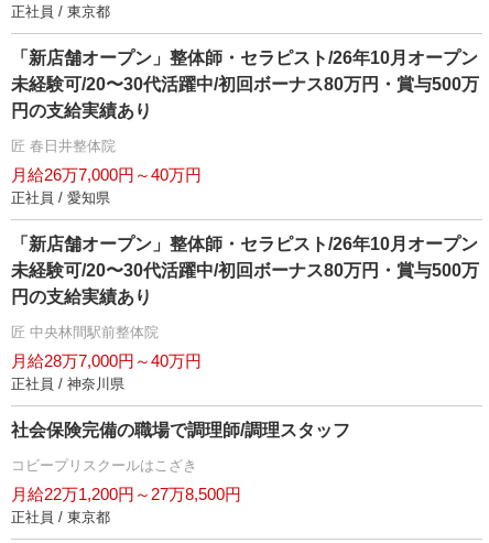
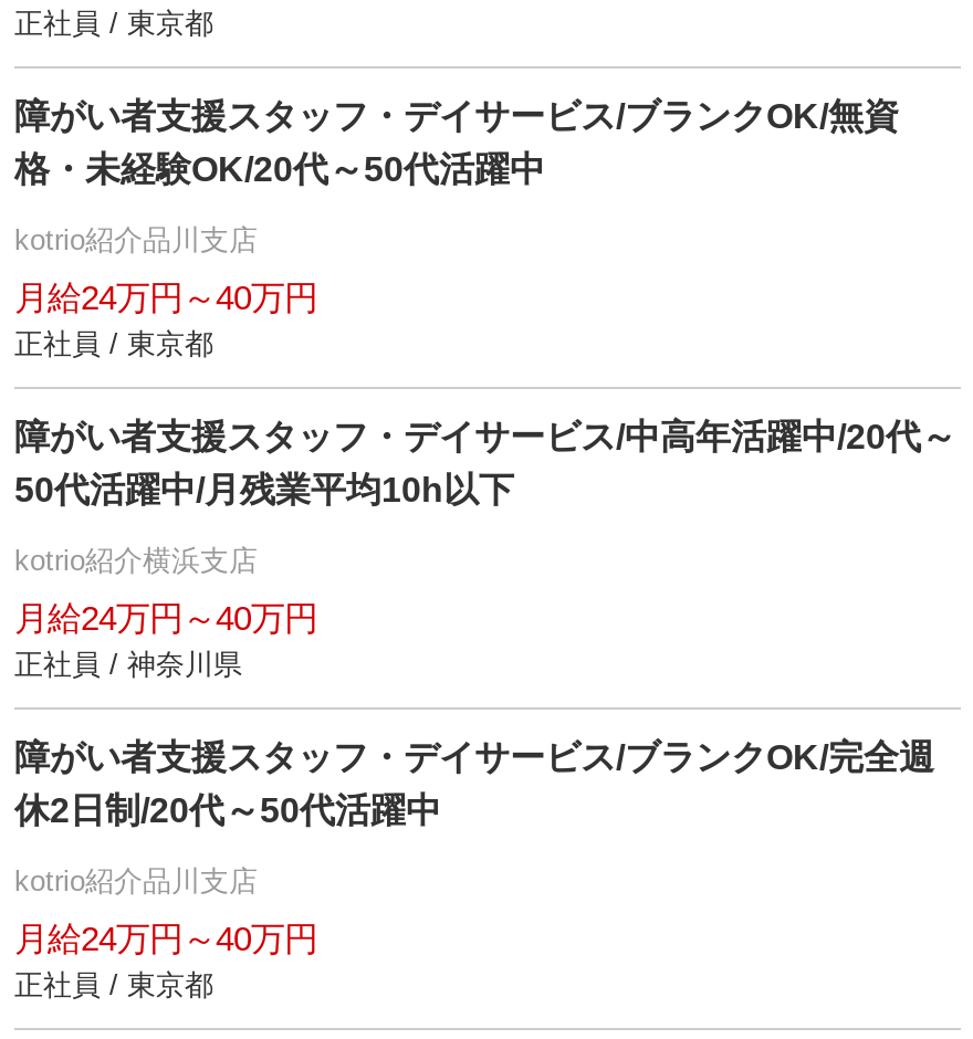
- 「新店舗オープン」整体師・セラピスト/26年10月オープン
- 未経験可/20〜30代活躍中/初回ボーナス80万円・賞与500万
- 円の支給実績あり
+ 障がい者支援スタッフ・デイサービス/ブランクOK/無資
+ 格・未経験OK/20代～50代活躍中

- 匠 春日井整体院
+ kotrio紹介品川支店

- 月給26万7,000円～40万円
- 正社員 / 愛知県
+ 月給24万円～40万円
+ 正社員 / 東京都

- 「新店舗オープン」整体師・セラピスト/26年10月オープン
- 未経験可/20〜30代活躍中/初回ボーナス80万円・賞与500万
- 円の支給実績あり
+ 障がい者支援スタッフ・デイサービス/中高年活躍中/20代～
+ 50代活躍中/月残業平均10h以下

- 匠 中央林間駅前整体院
+ kotrio紹介横浜支店

- 月給28万7,000円～40万円
+ 月給24万円～40万円

moved up: 正社員 / 神奈川県

- 社会保険完備の職場で調理師/調理スタッフ
+ 障がい者支援スタッフ・デイサービス/ブランクOK/完全週
+ 休2日制/20代～50代活躍中

- コビープリスクールはこざき
+ kotrio紹介品川支店

- 月給22万1,200円～27万8,500円
+ 月給24万円～40万円
